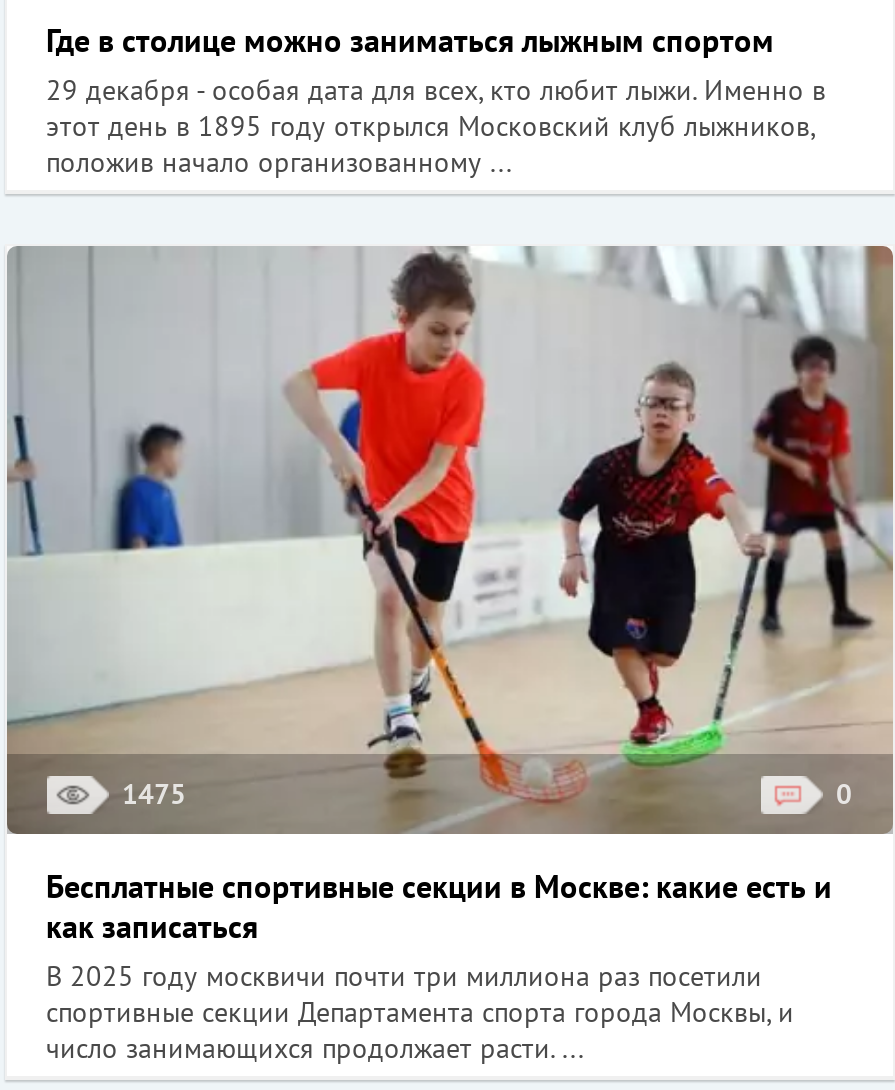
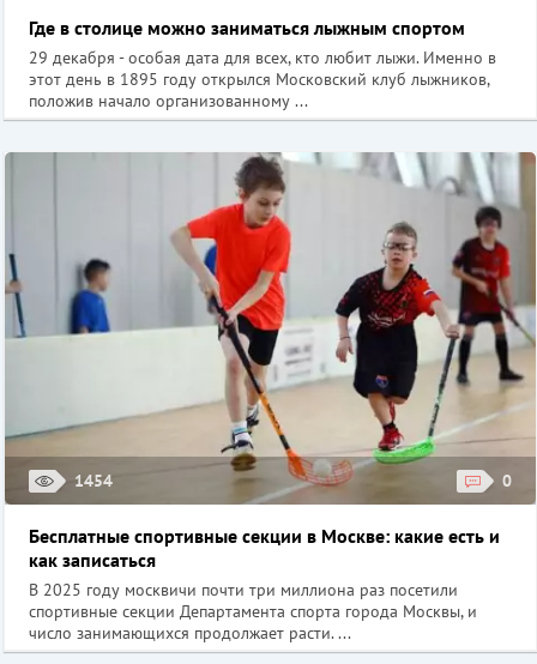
- 1475
+ 1454
